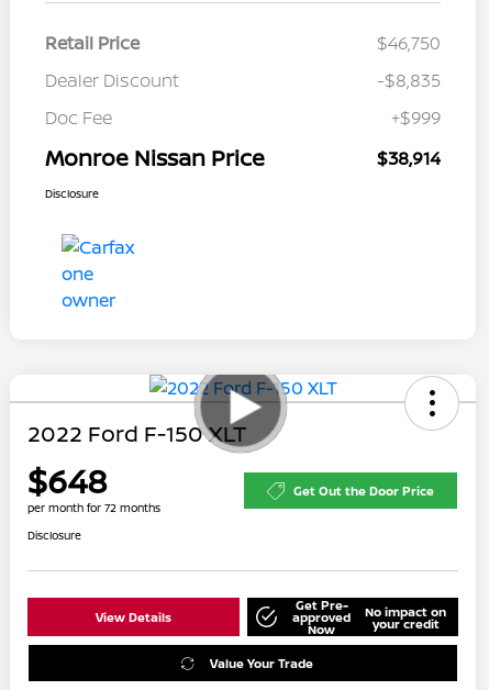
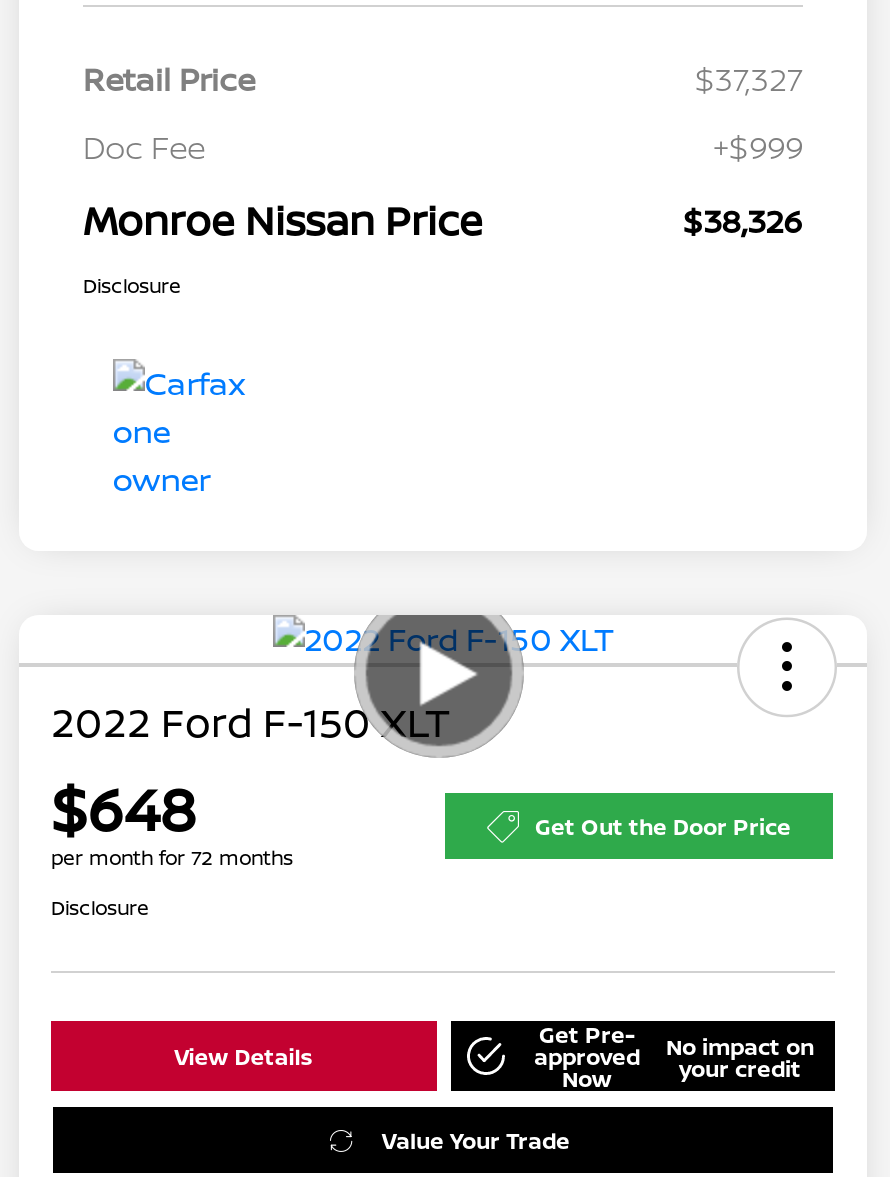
- $46,750
- Dealer Discount
- -$8,835
+ $37,327

- $38,914
+ $38,326
